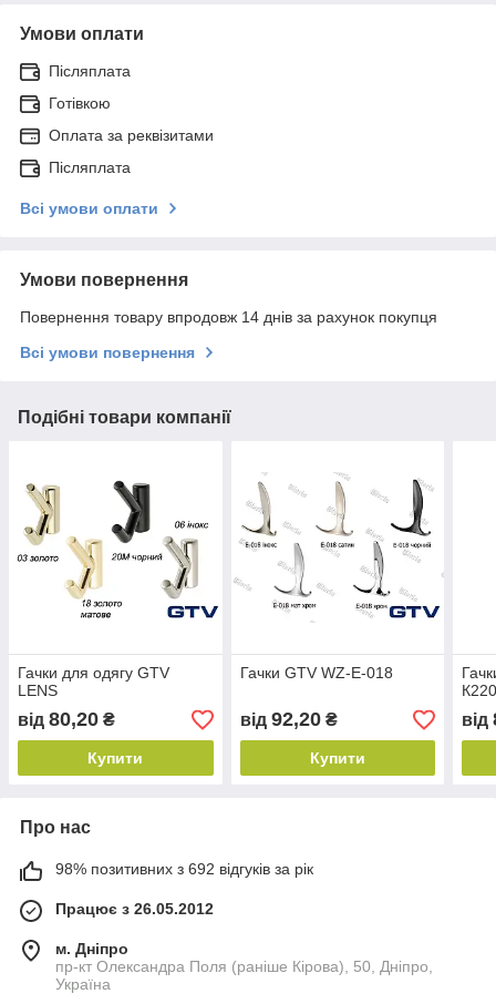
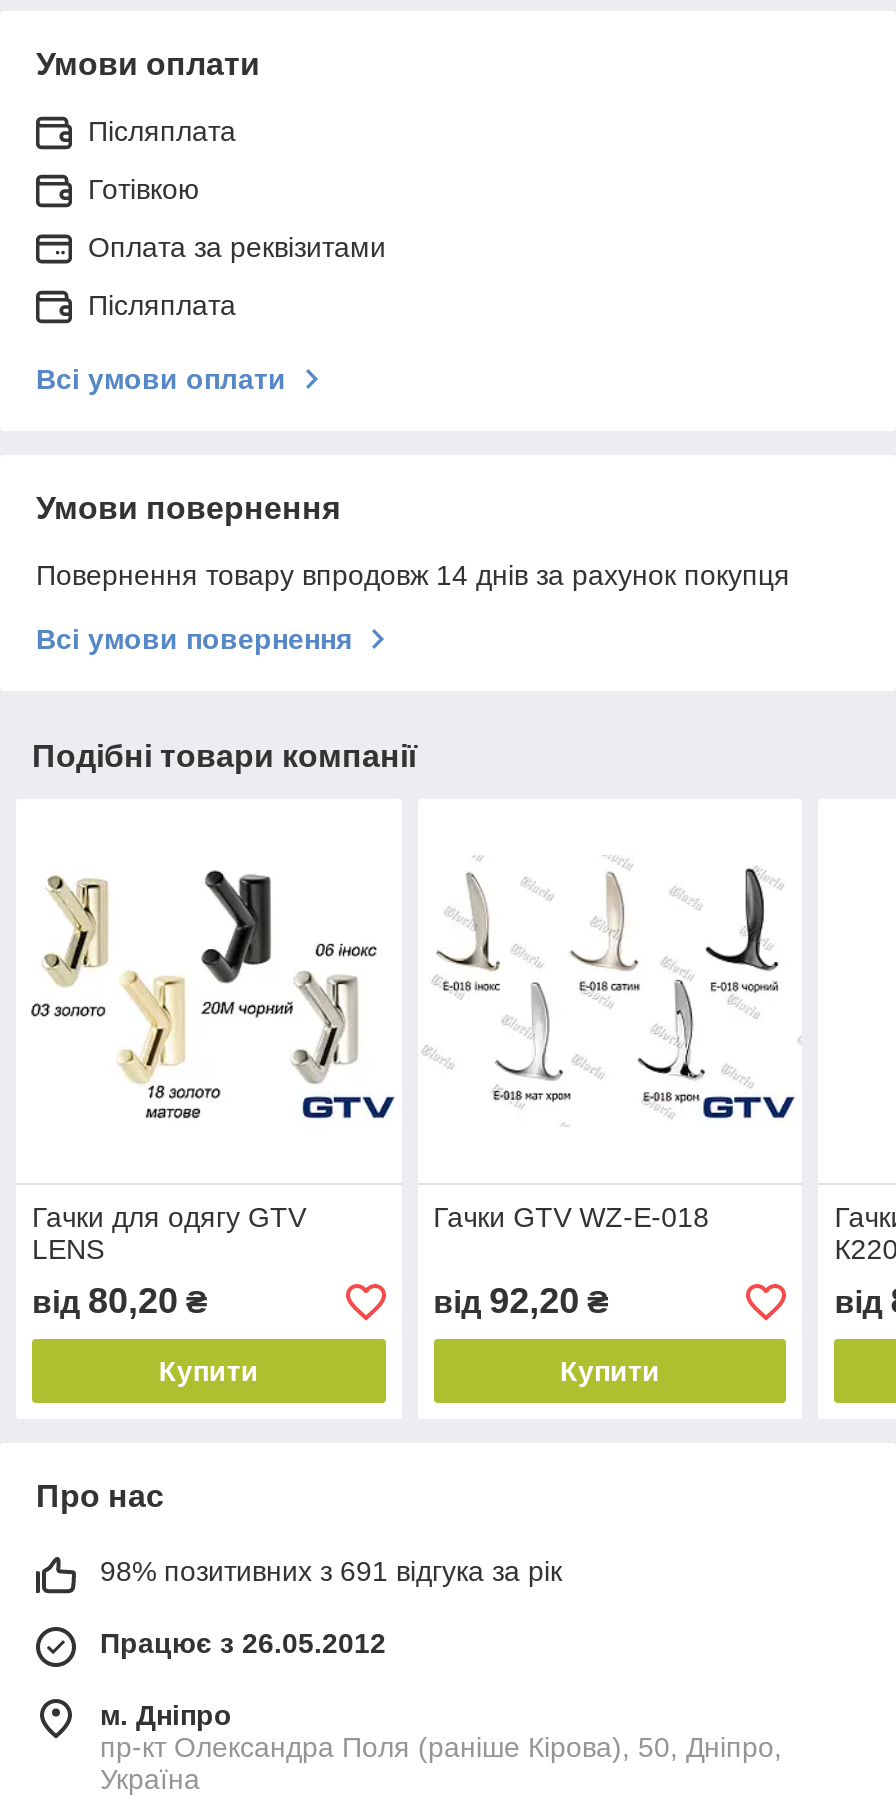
- 98% позитивних з 692 відгуків за рік
+ 98% позитивних з 691 відгука за рік
